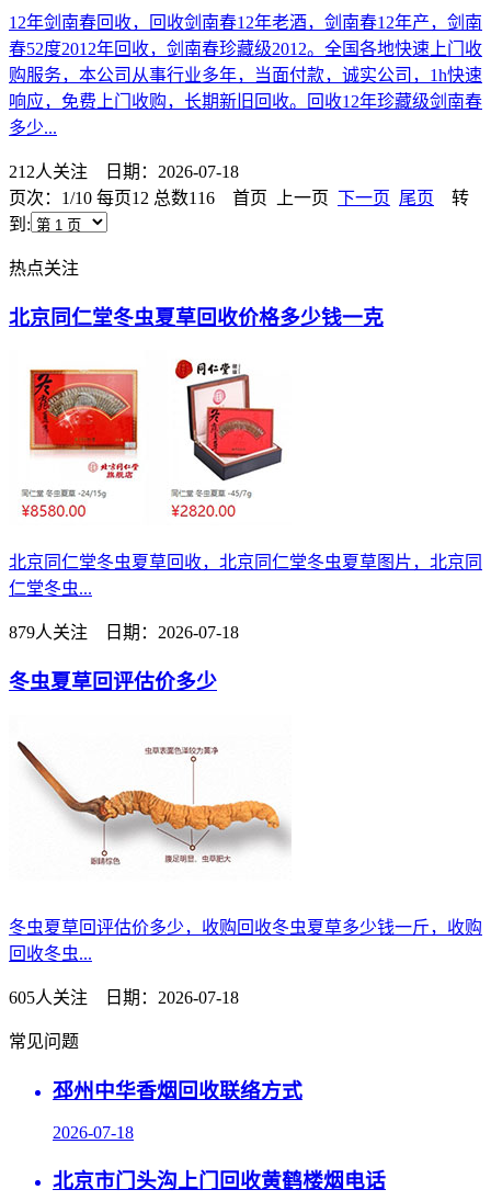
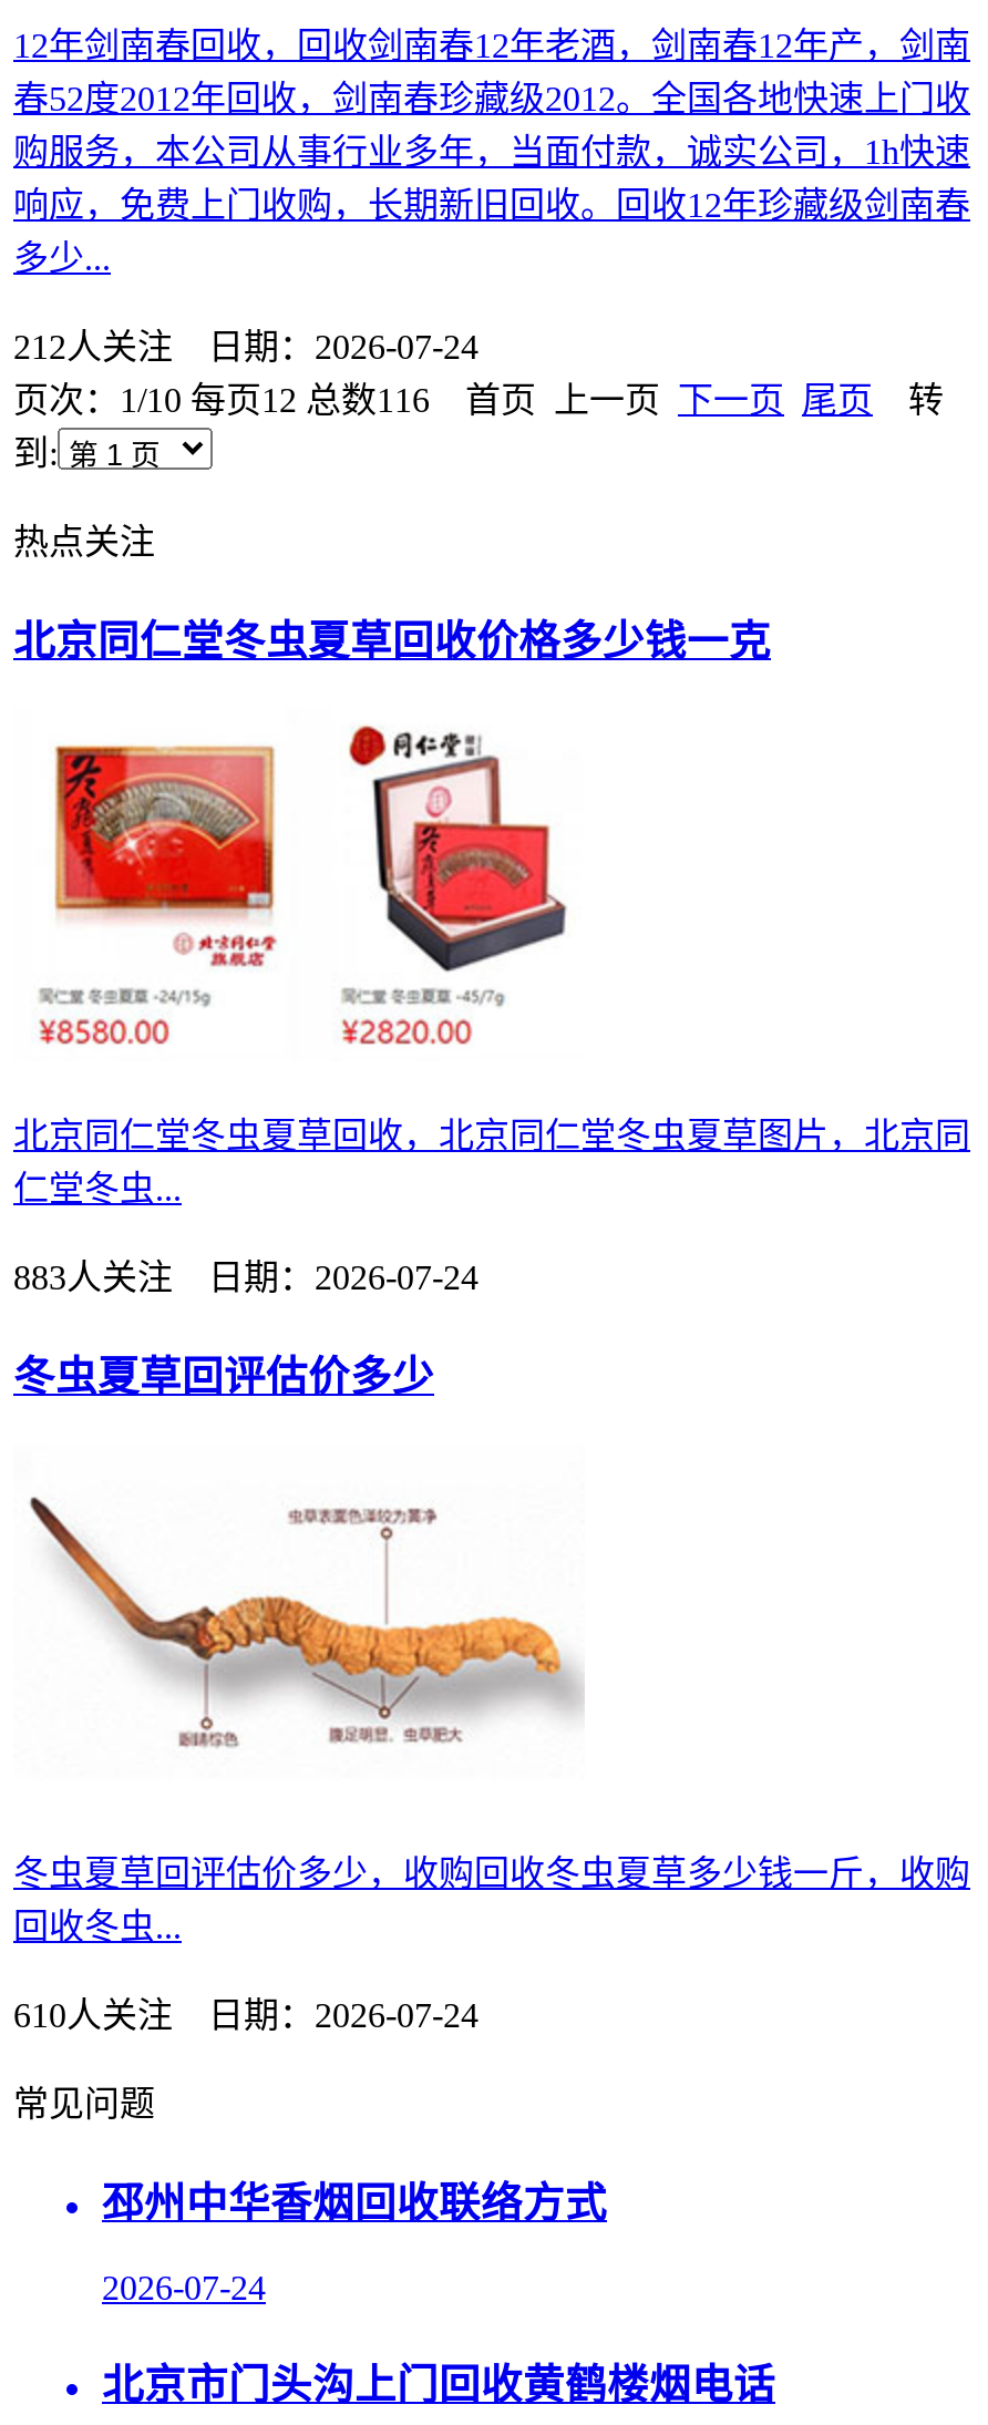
- 212人关注 日期：2026-07-18
+ 212人关注 日期：2026-07-24

- 879人关注 日期：2026-07-18
+ 883人关注 日期：2026-07-24

- 605人关注 日期：2026-07-18
+ 610人关注 日期：2026-07-24

- 2026-07-18
+ 2026-07-24
